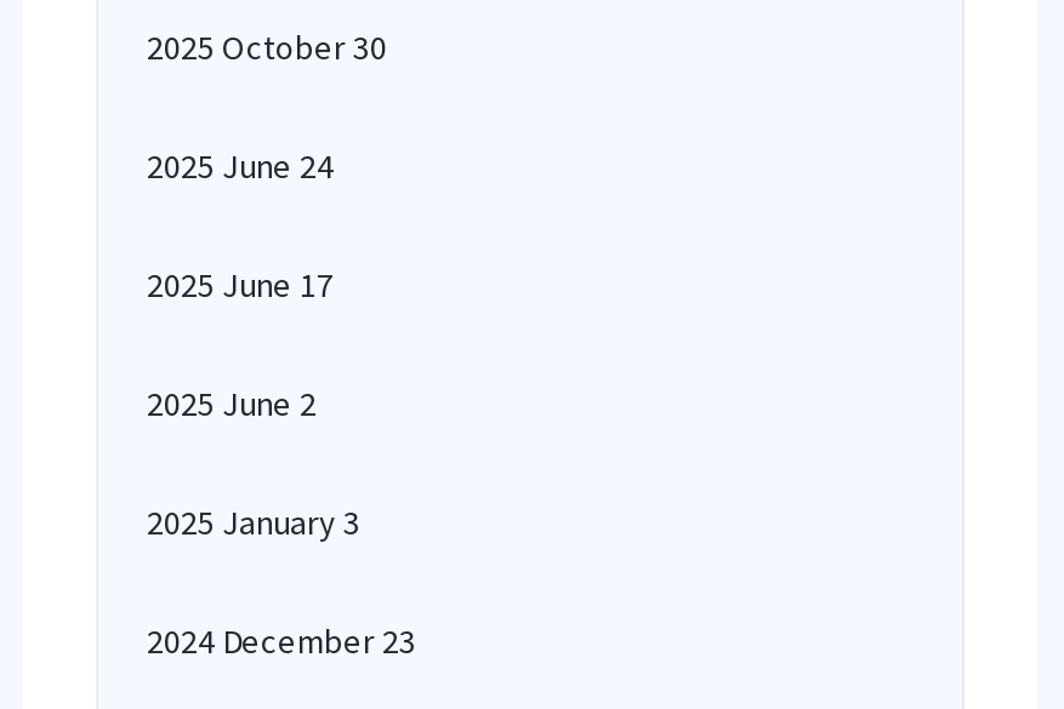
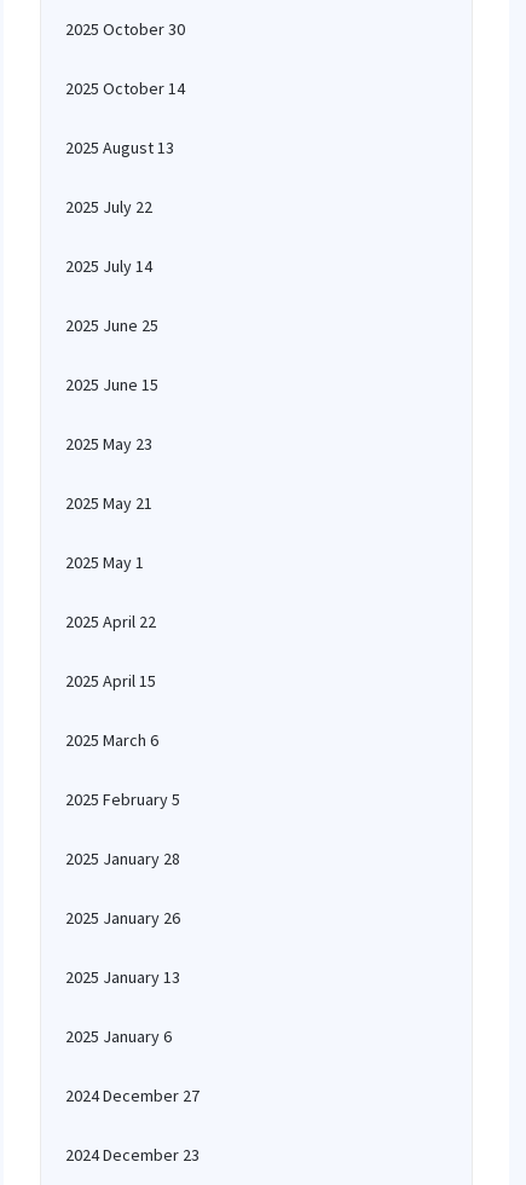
- 2025 June 24
- 2025 June 17
- 2025 June 2
- 2025 January 3
+ 2025 October 14
+ 2025 August 13
+ 2025 July 22
+ 2025 July 14
+ 2025 June 25
+ 2025 June 15
+ 2025 May 23
+ 2025 May 21
+ 2025 May 1
+ 2025 April 22
+ 2025 April 15
+ 2025 March 6
+ 2025 February 5
+ 2025 January 28
+ 2025 January 26
+ 2025 January 13
+ 2025 January 6
+ 2024 December 27
